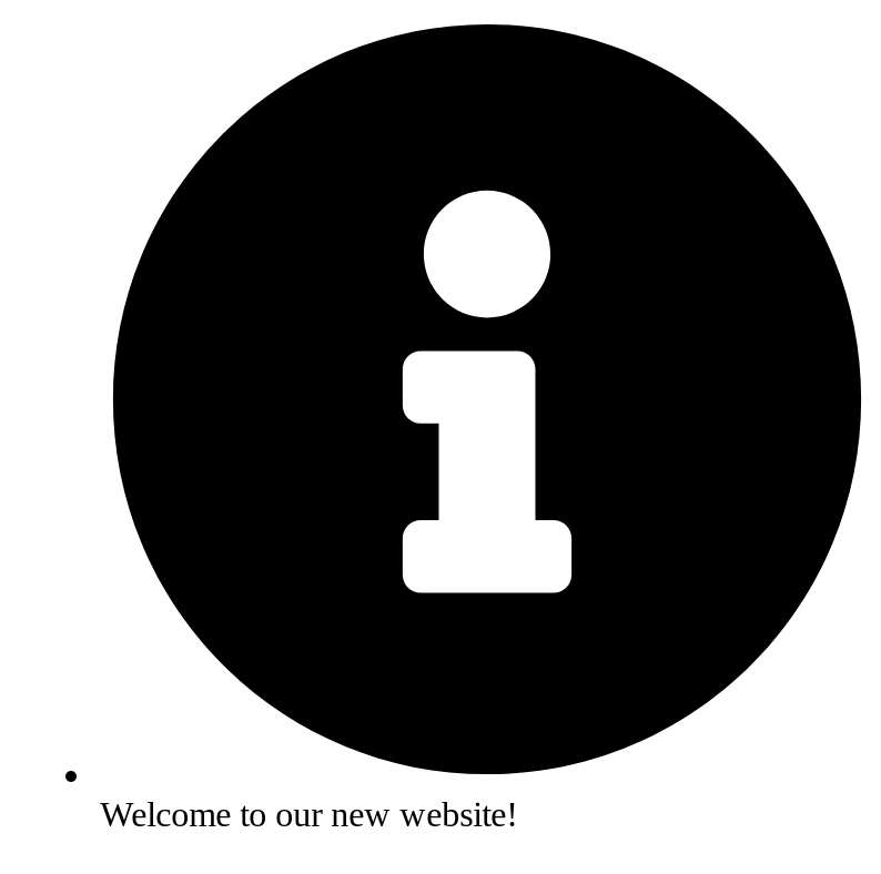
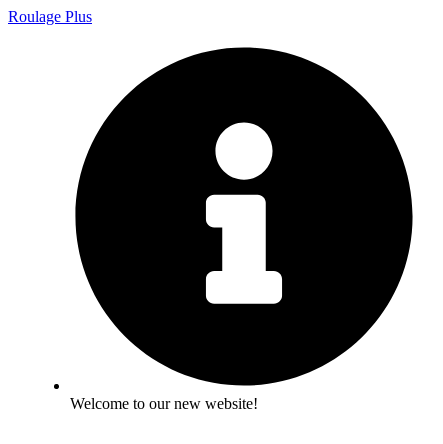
+ Roulage Plus
